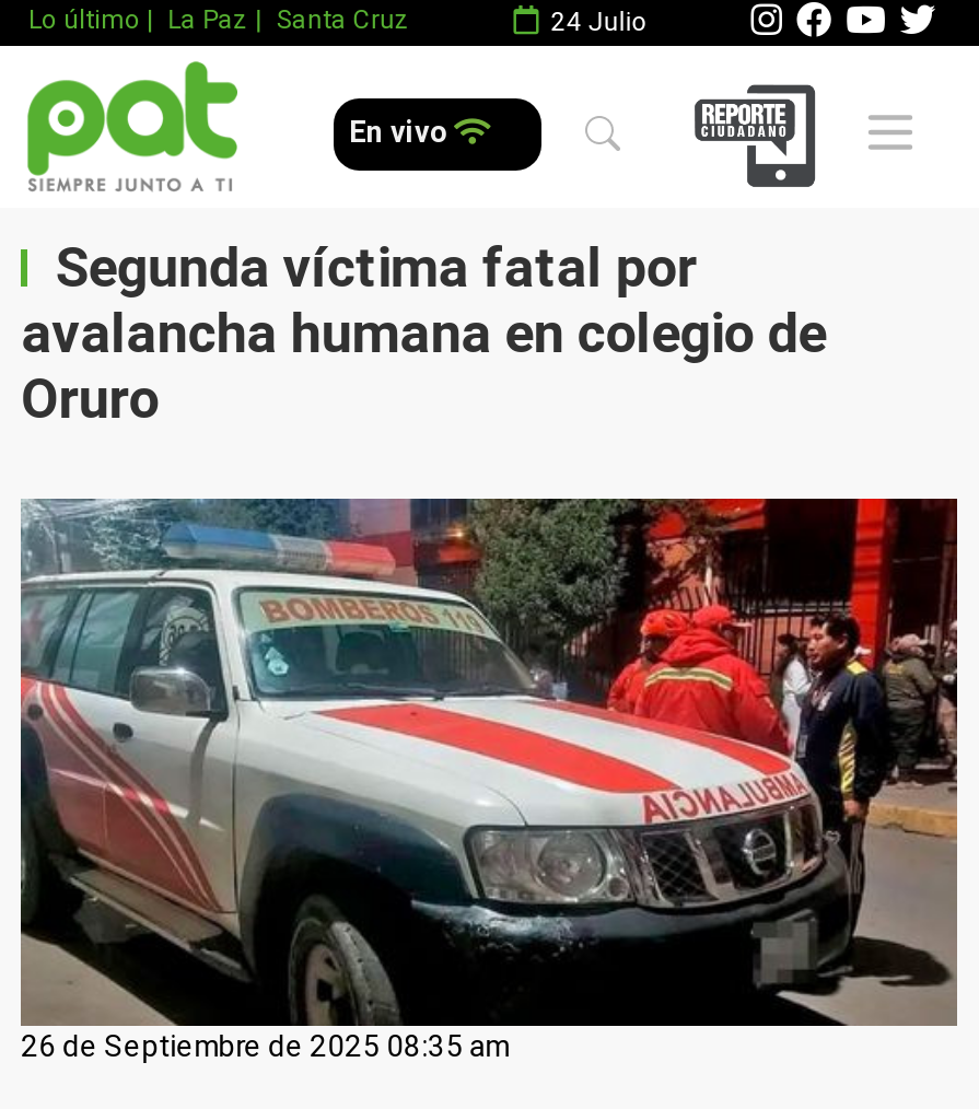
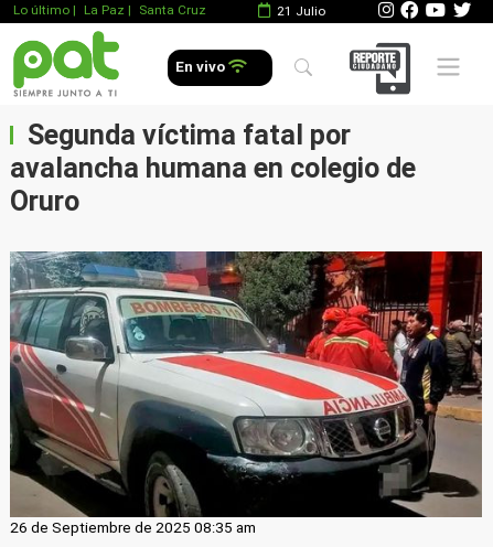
- 24 Julio
+ 21 Julio
